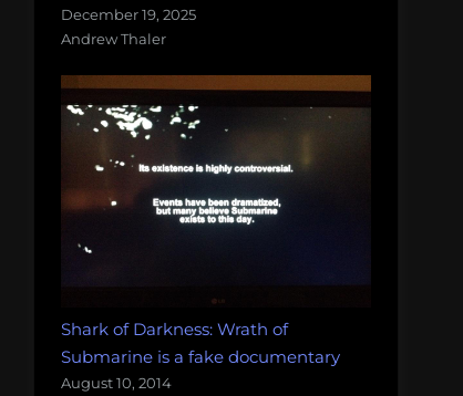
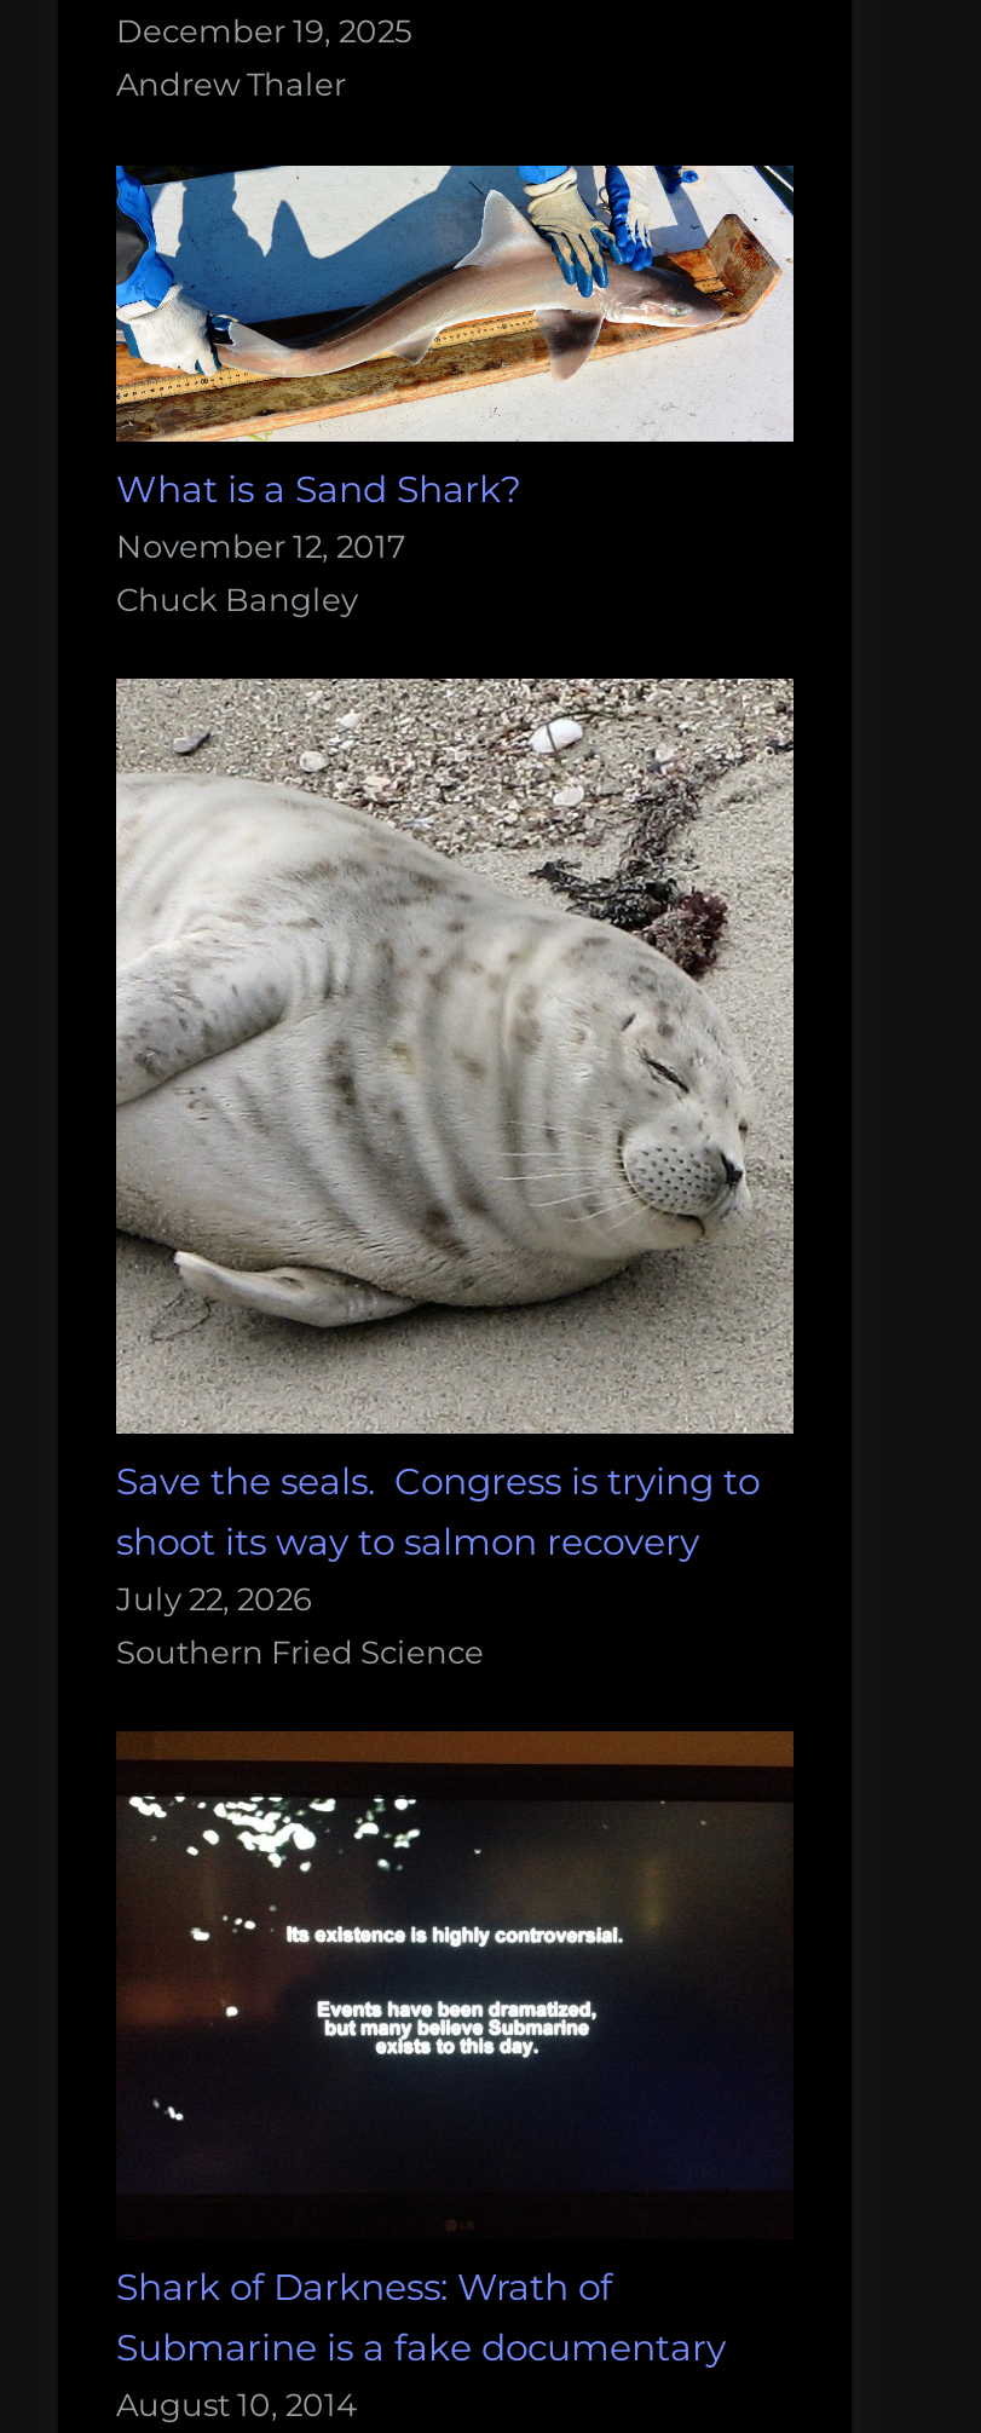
+ [image]
+ What is a Sand Shark?
+ November 12, 2017
+ Chuck Bangley

+ [image]
+ Save the seals. Congress is trying to
+ shoot its way to salmon recovery
+ July 22, 2026
+ Southern Fried Science
